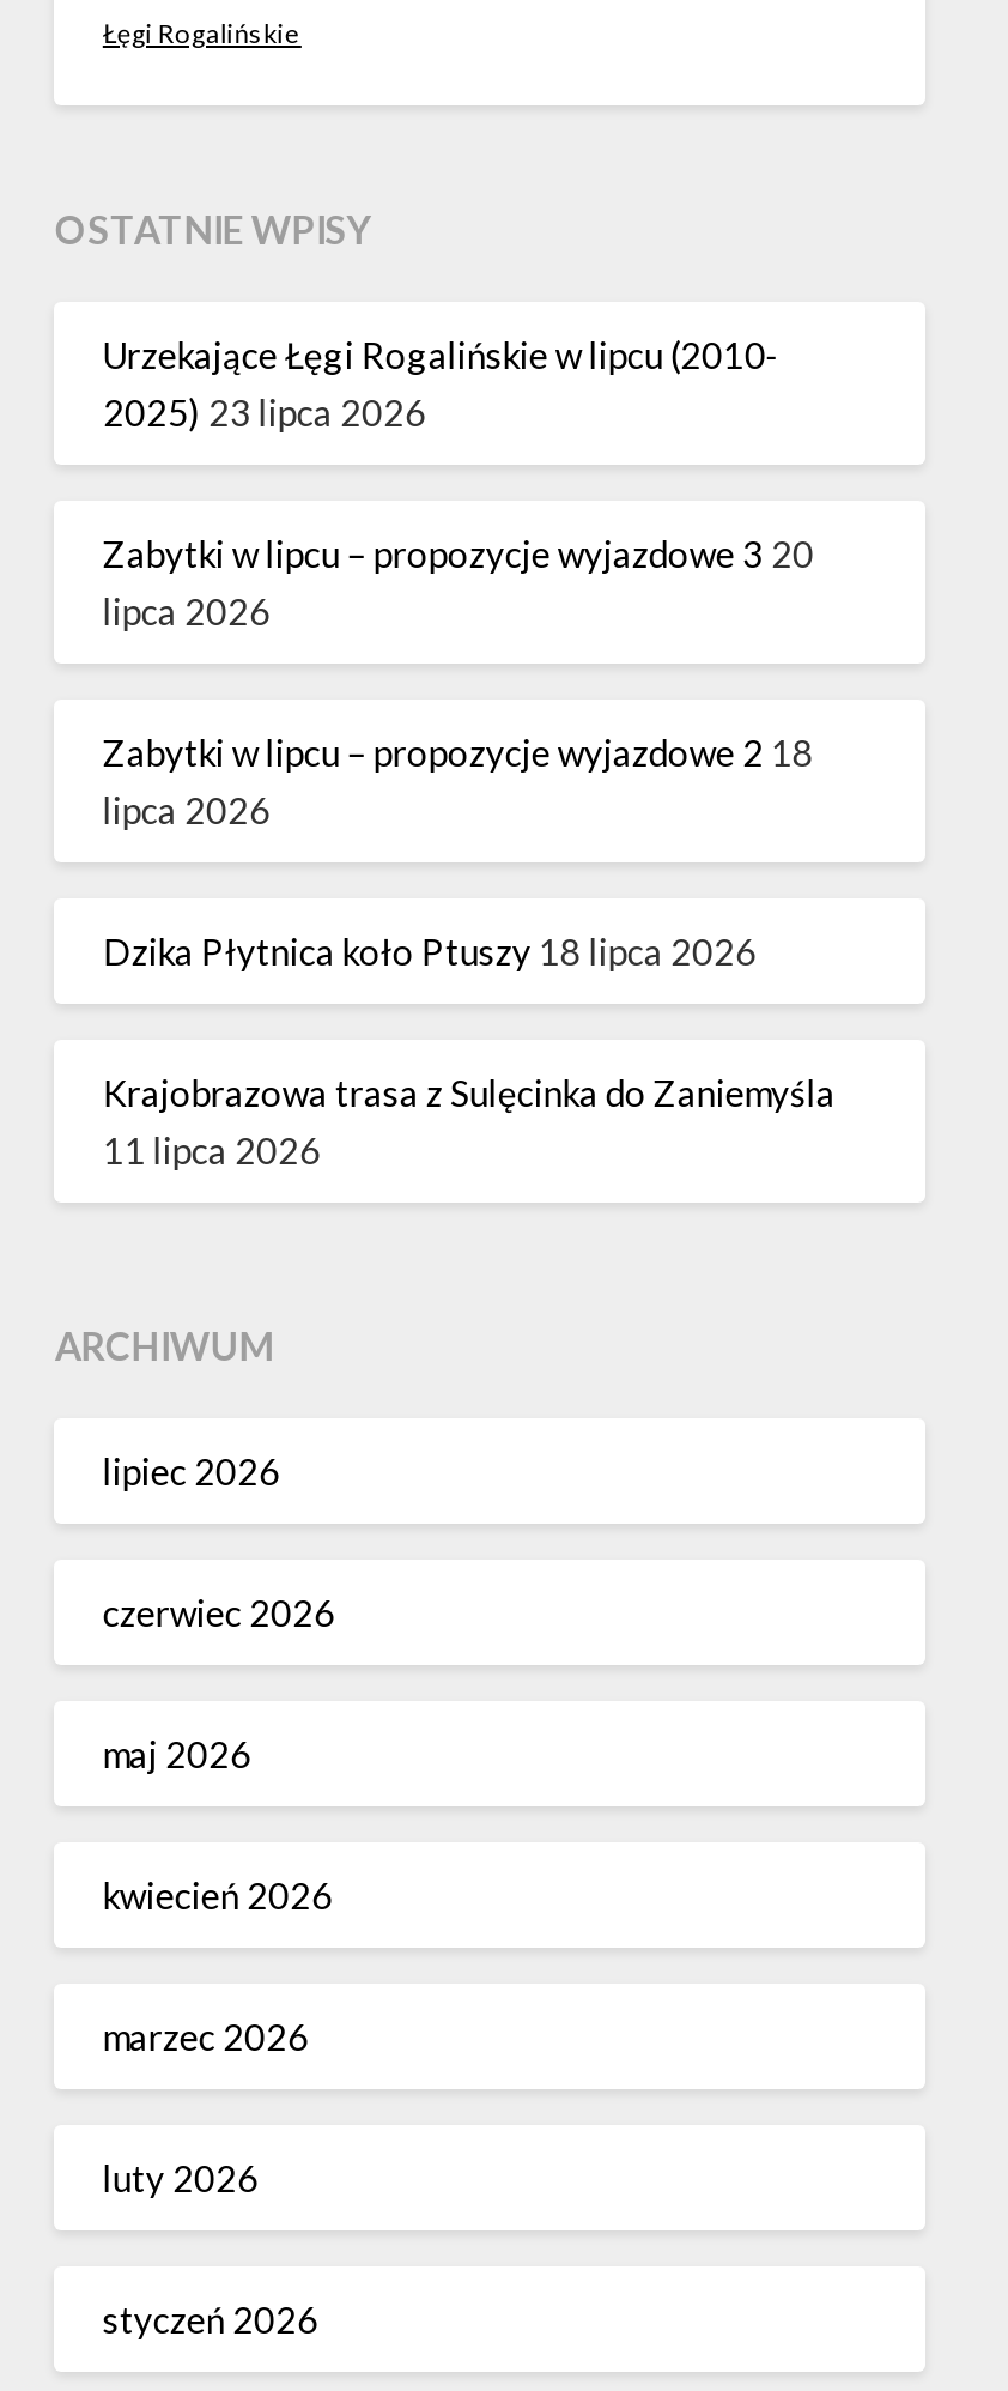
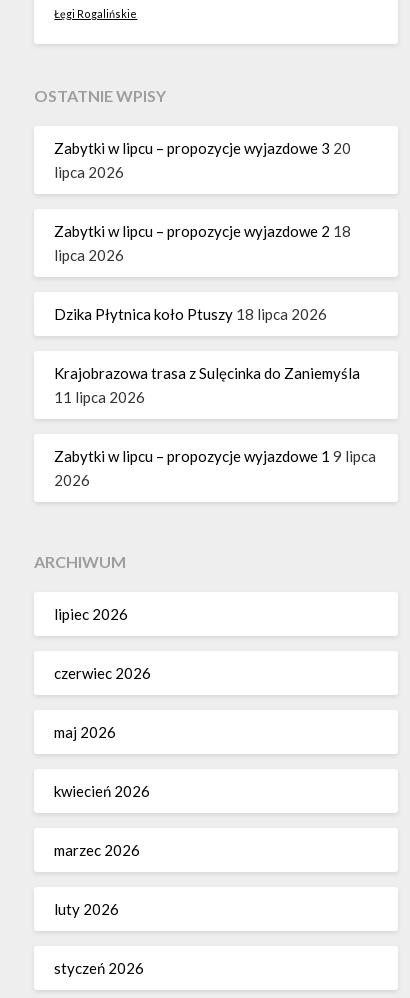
- Urzekające Łęgi Rogalińskie w lipcu (2010-
- 2025) 23 lipca 2026

moved up: Zabytki w lipcu – propozycje wyjazdowe 3 20 | lipca 2026 | Zabytki w lipcu – propozycje wyjazdowe 2 18 | lipca 2026 | Dzika Płytnica koło Ptuszy 18 lipca 2026 | Krajobrazowa trasa z Sulęcinka do Zaniemyśla | 11 lipca 2026

+ Zabytki w lipcu – propozycje wyjazdowe 1 9 lipca
+ 2026
